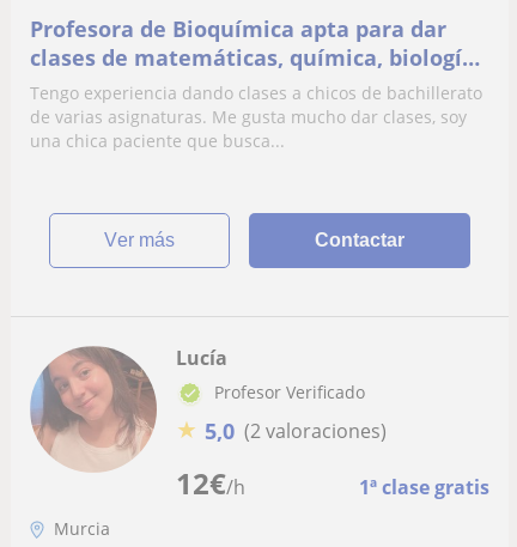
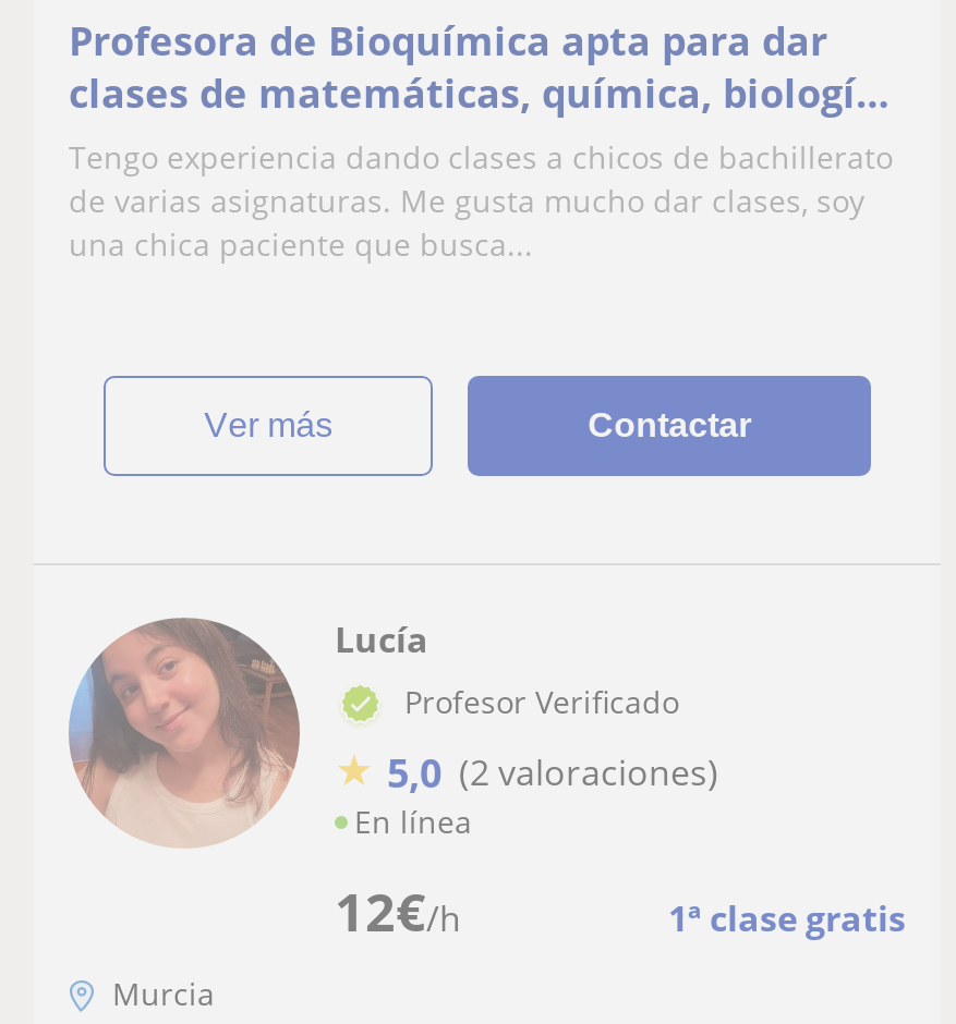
+ En línea
